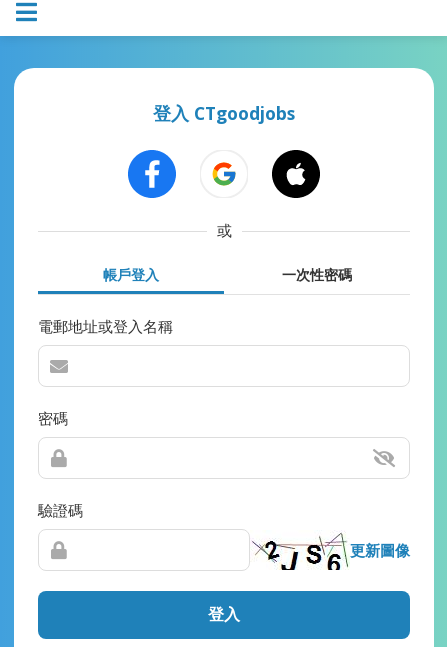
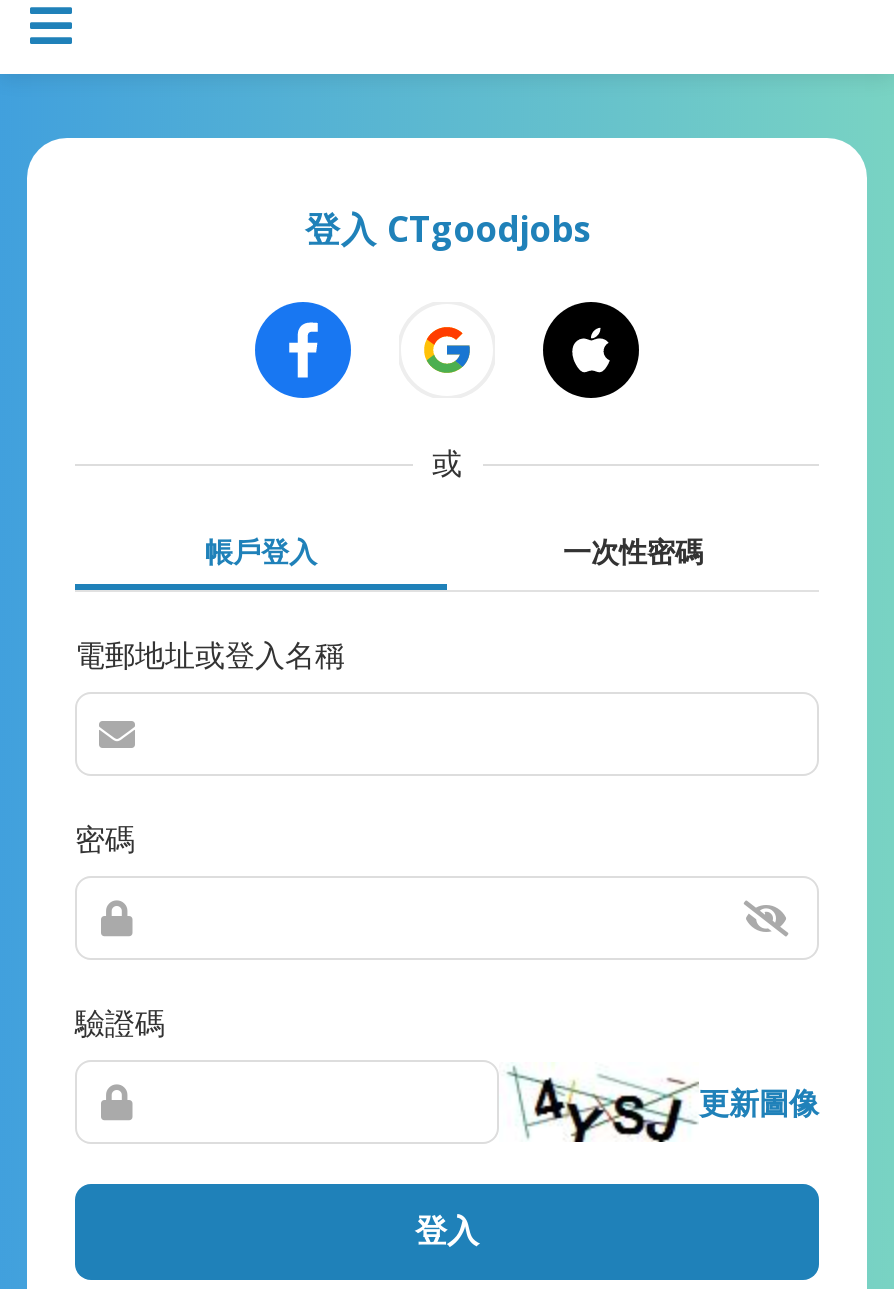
- [image]
+ [image]
